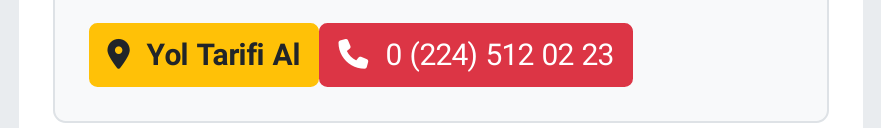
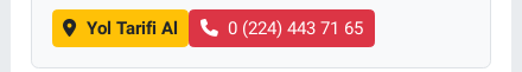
- 0 (224) 512 02 23
+ 0 (224) 443 71 65
